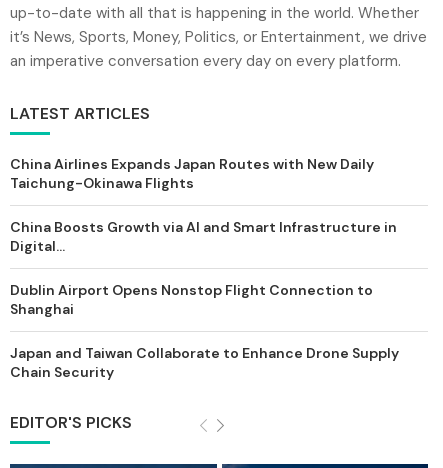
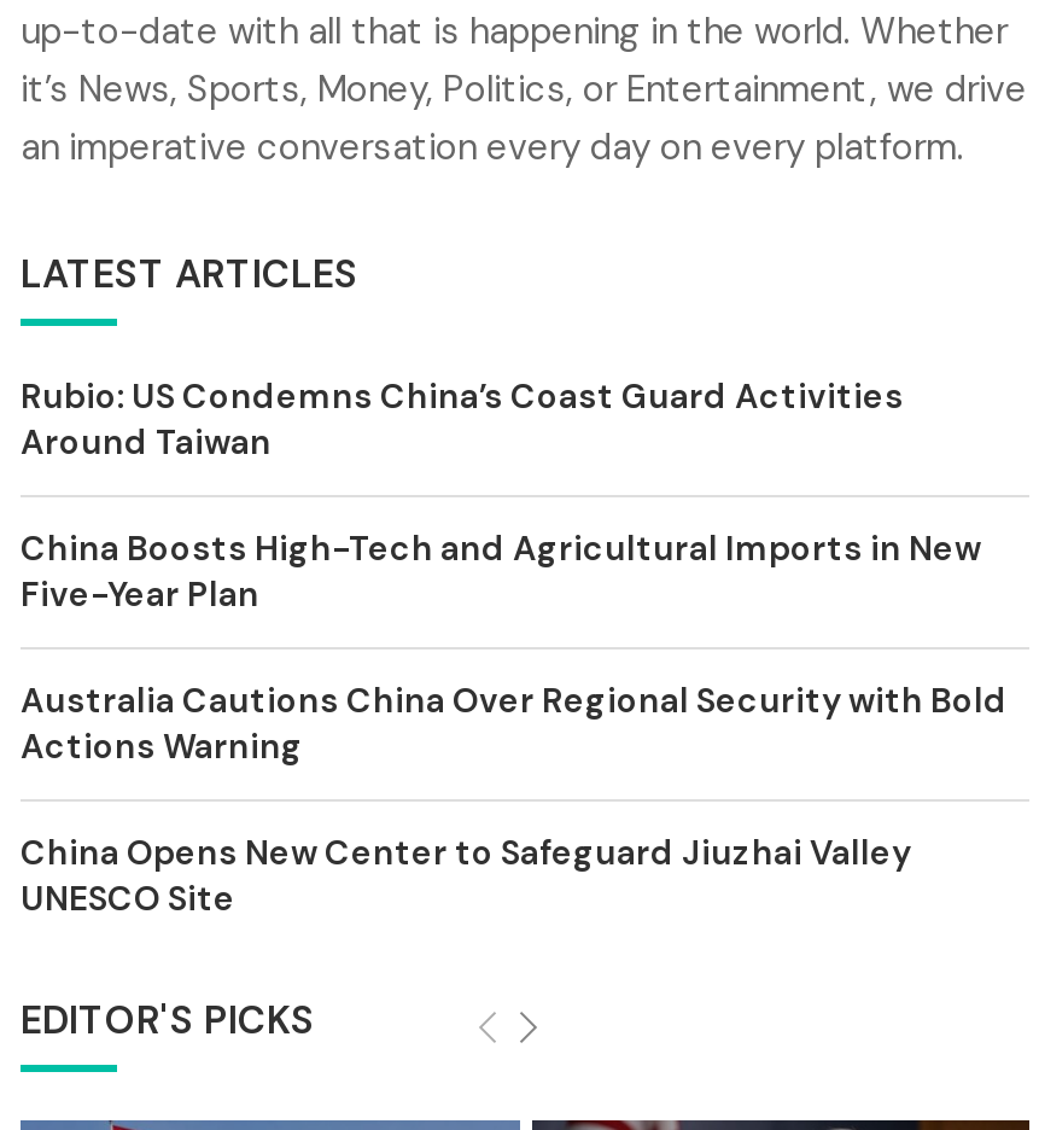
- China Airlines Expands Japan Routes with New Daily
- Taichung-Okinawa Flights
+ Rubio: US Condemns China’s Coast Guard Activities
+ Around Taiwan

- China Boosts Growth via AI and Smart Infrastructure in
- Digital...
+ China Boosts High-Tech and Agricultural Imports in New
+ Five-Year Plan

- Dublin Airport Opens Nonstop Flight Connection to
- Shanghai
+ Australia Cautions China Over Regional Security with Bold
+ Actions Warning

- Japan and Taiwan Collaborate to Enhance Drone Supply
- Chain Security
+ China Opens New Center to Safeguard Jiuzhai Valley
+ UNESCO Site
